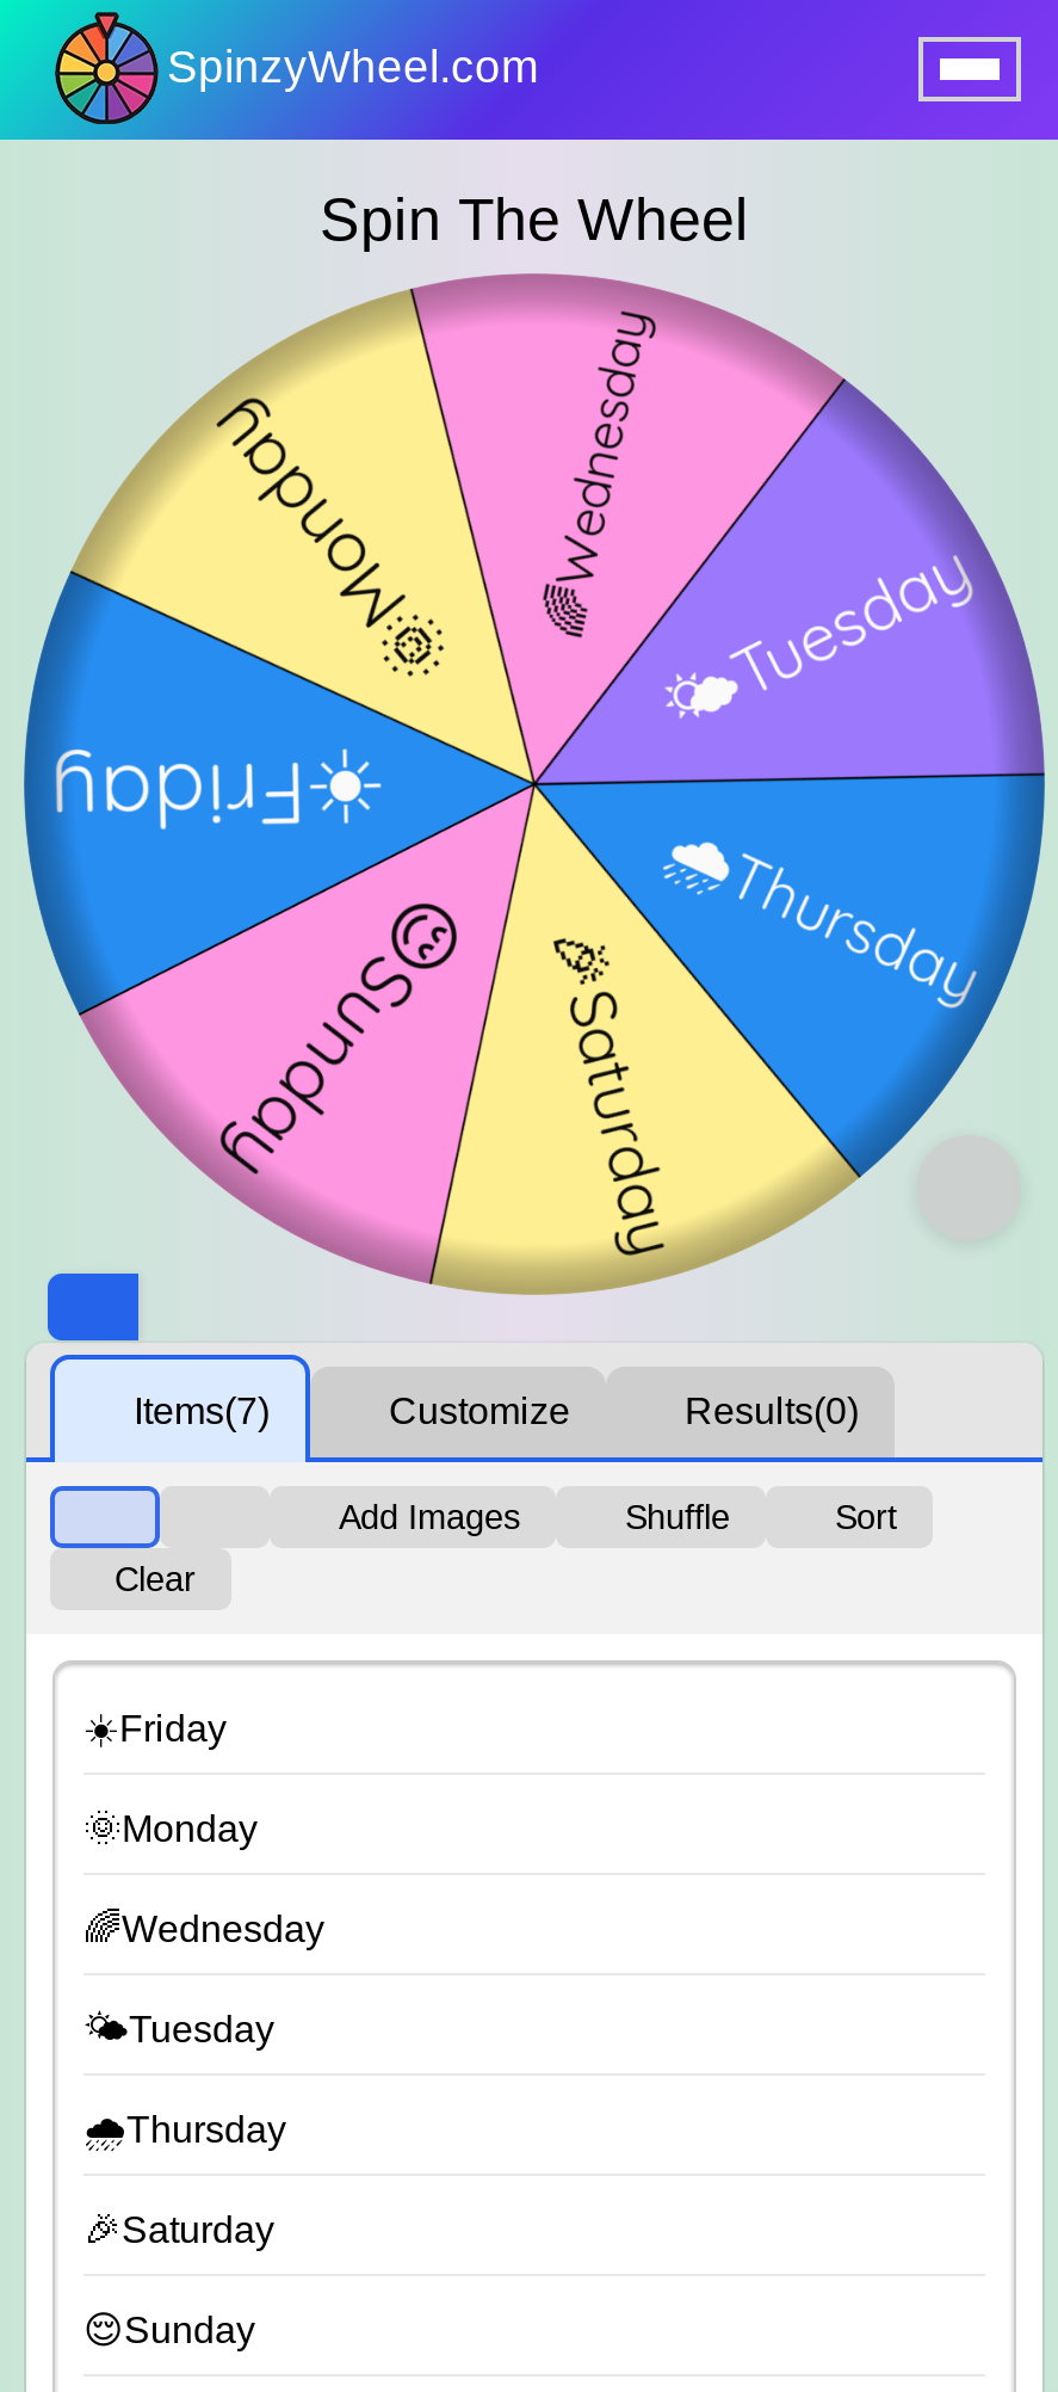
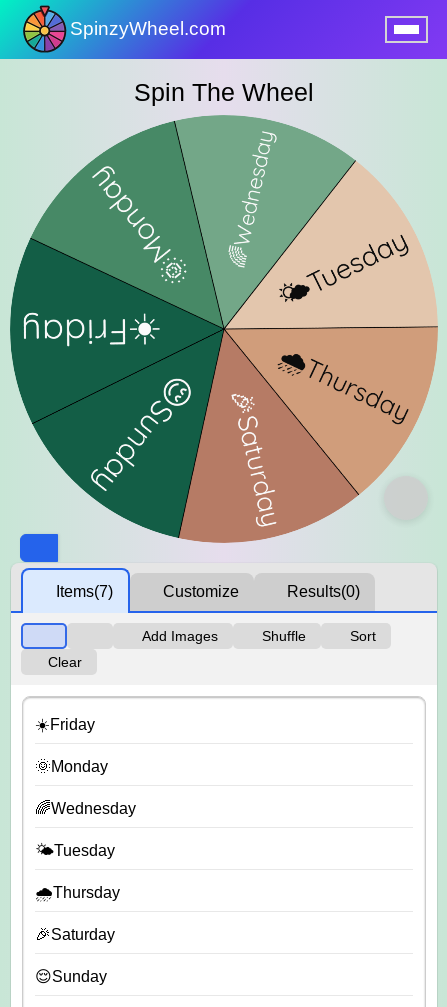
- [image]
+ [image]
